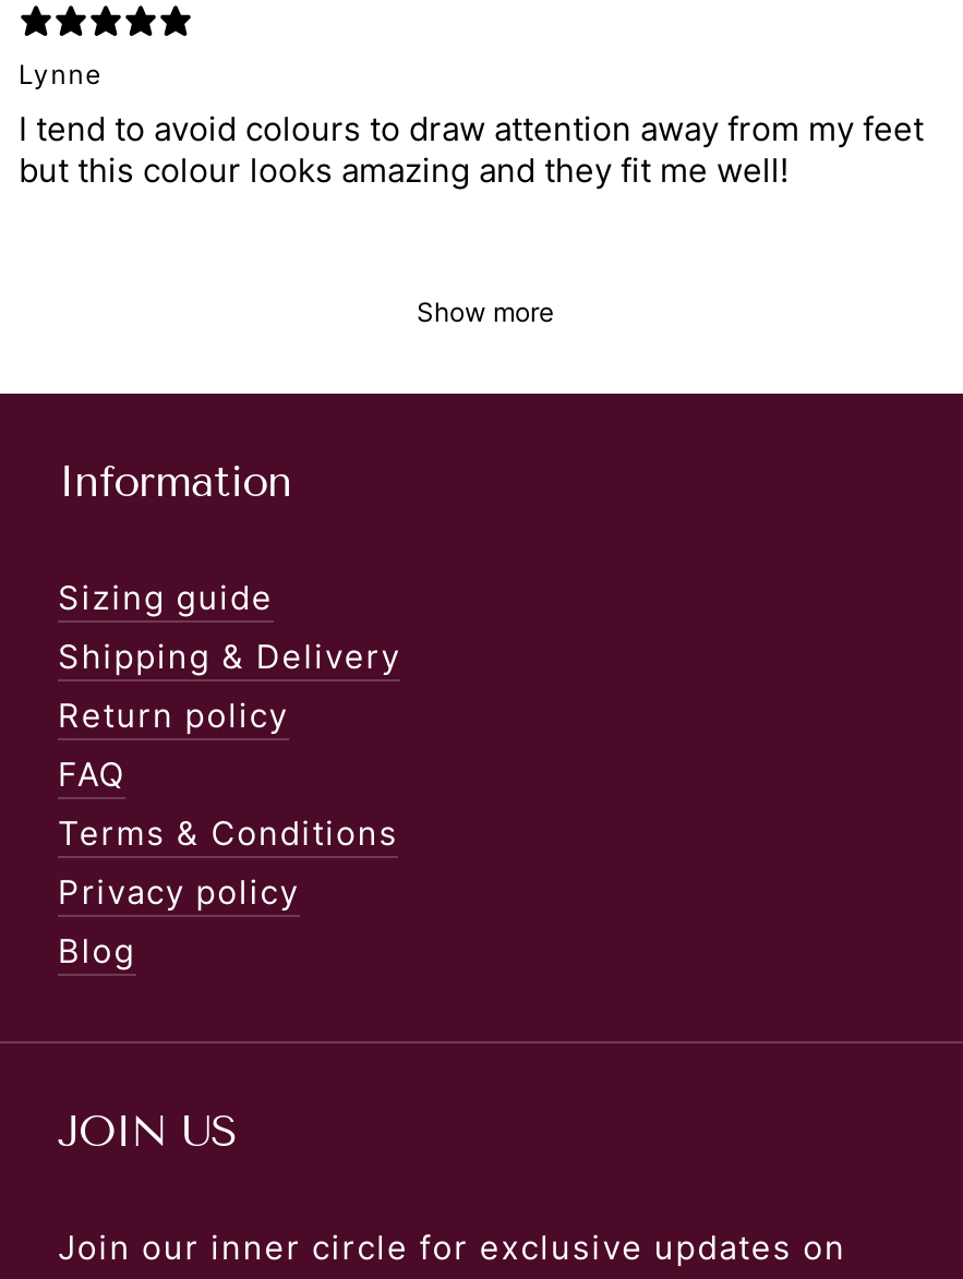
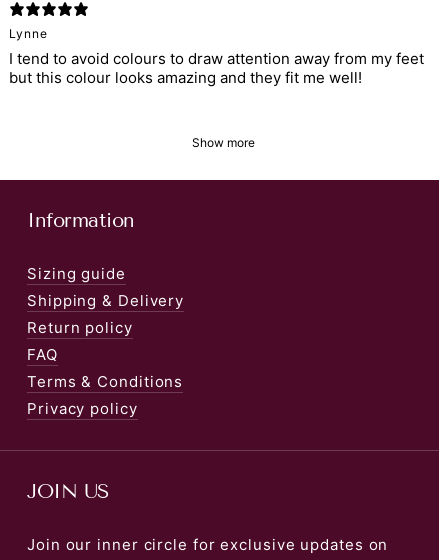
- Blog
